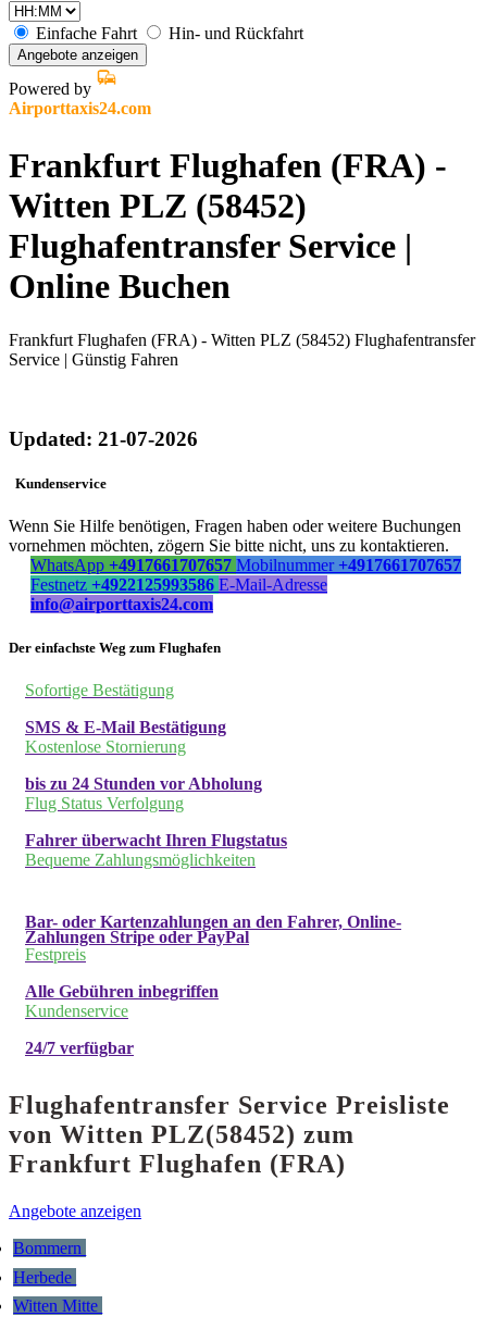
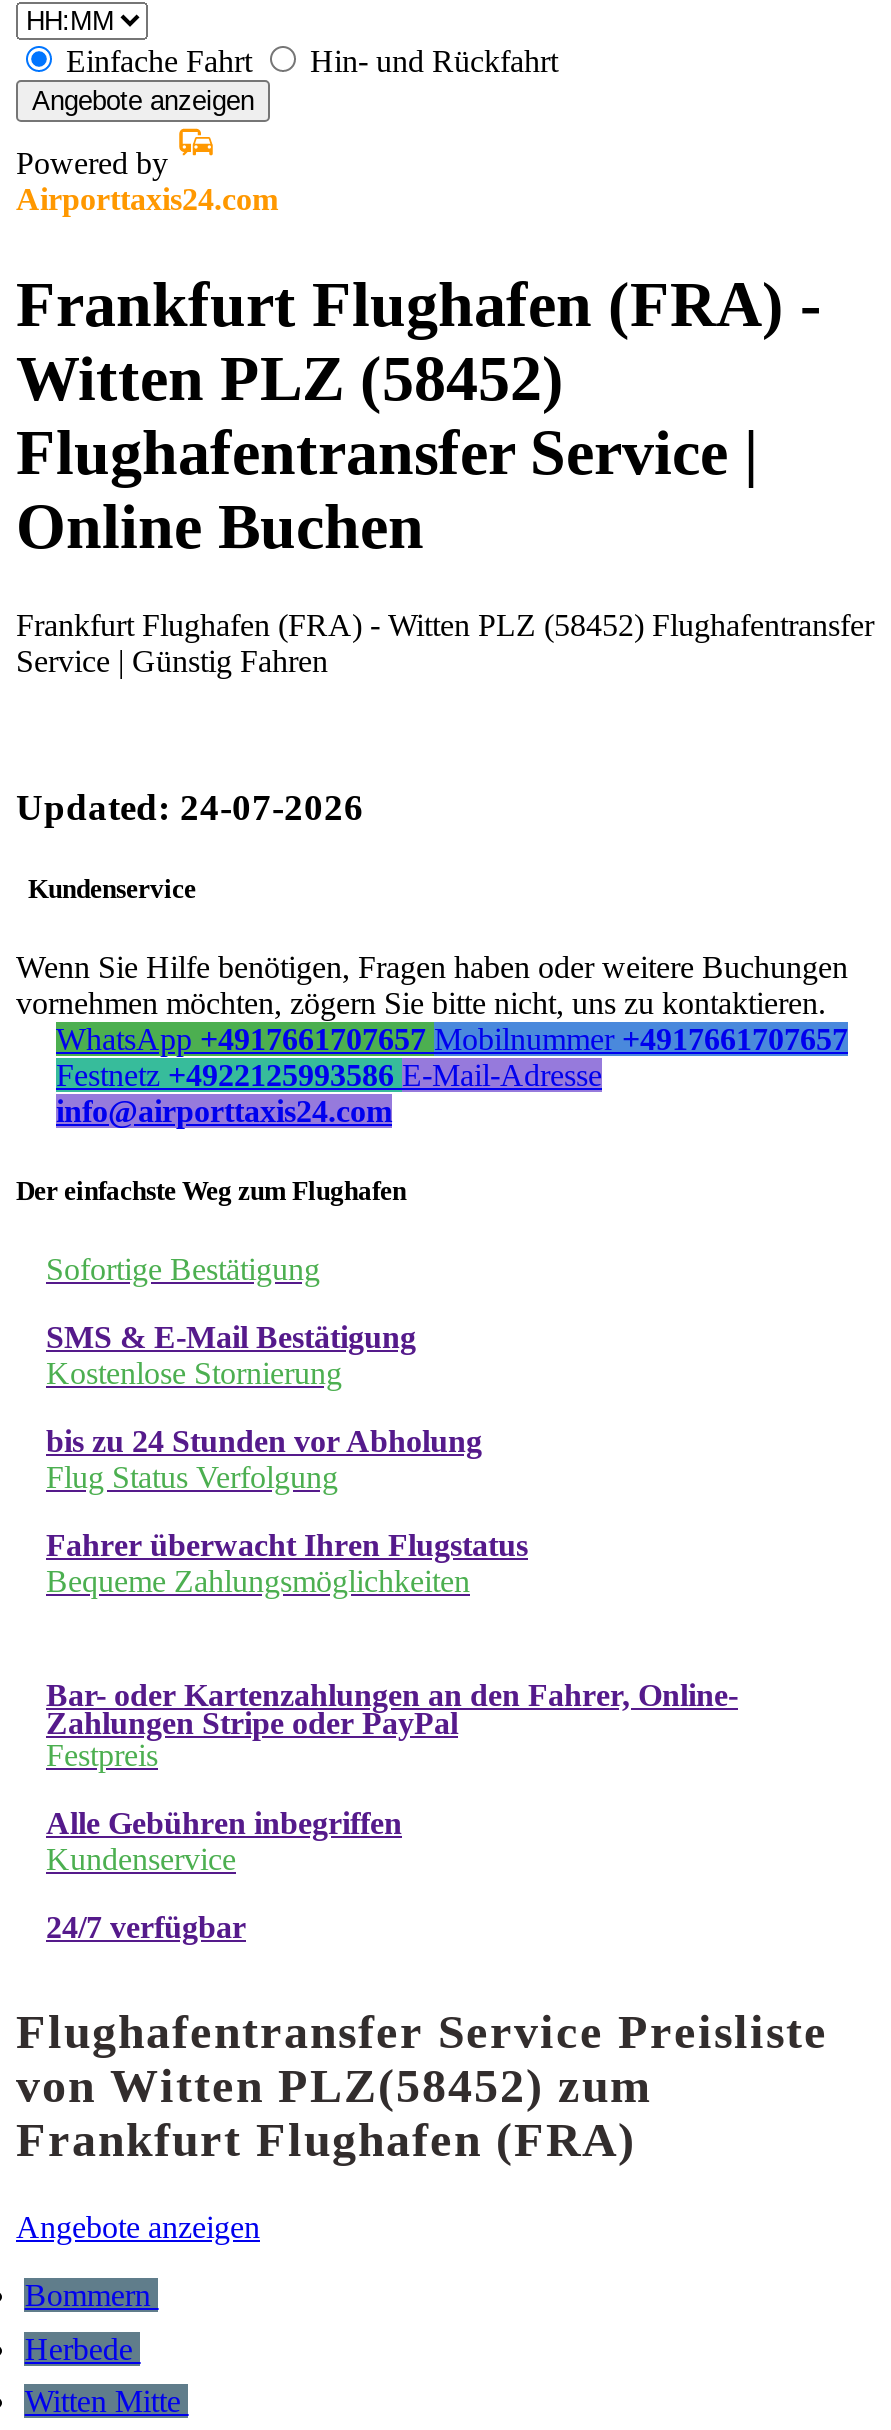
- Updated: 21-07-2026
+ Updated: 24-07-2026
